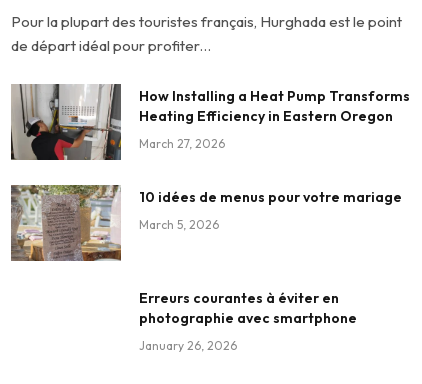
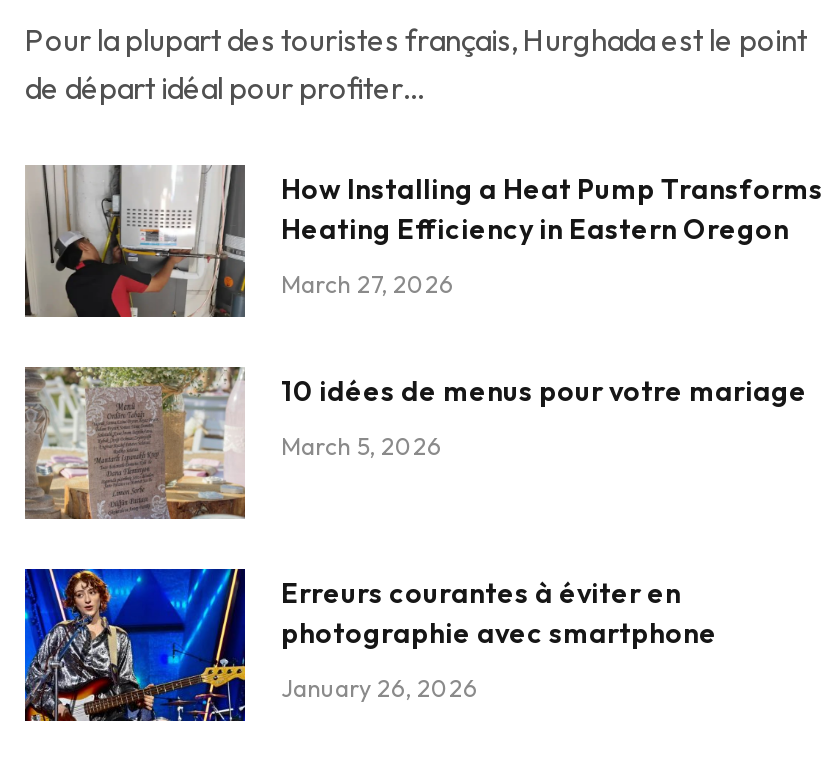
+ [image]
